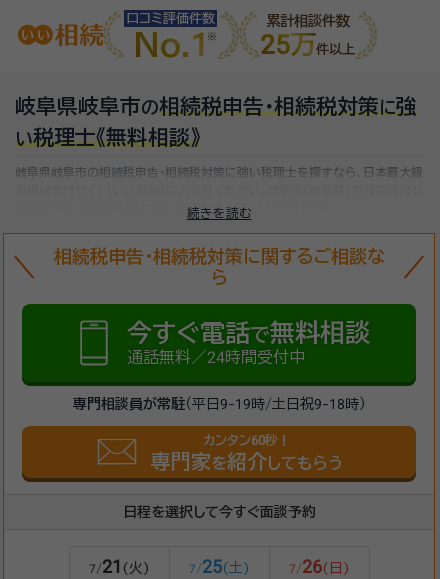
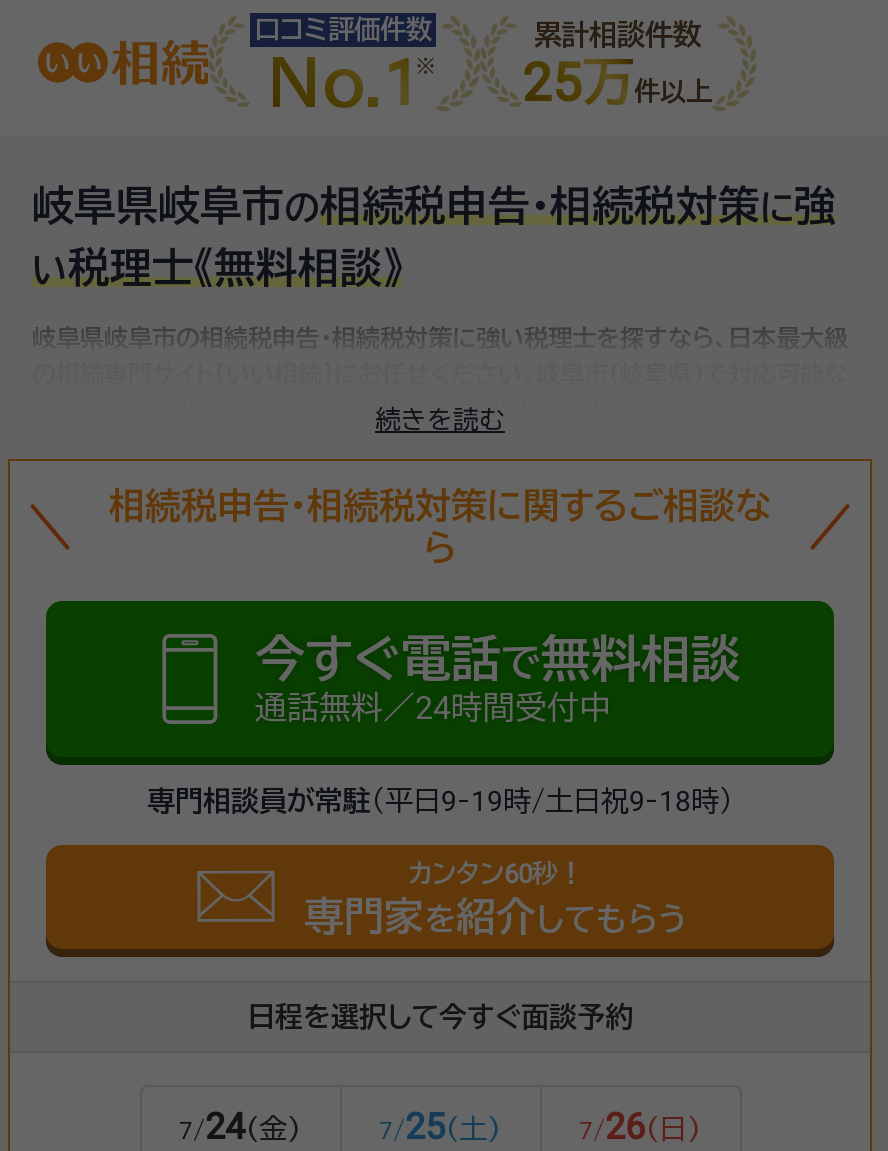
- 7/21(火)
+ 7/24(金)
